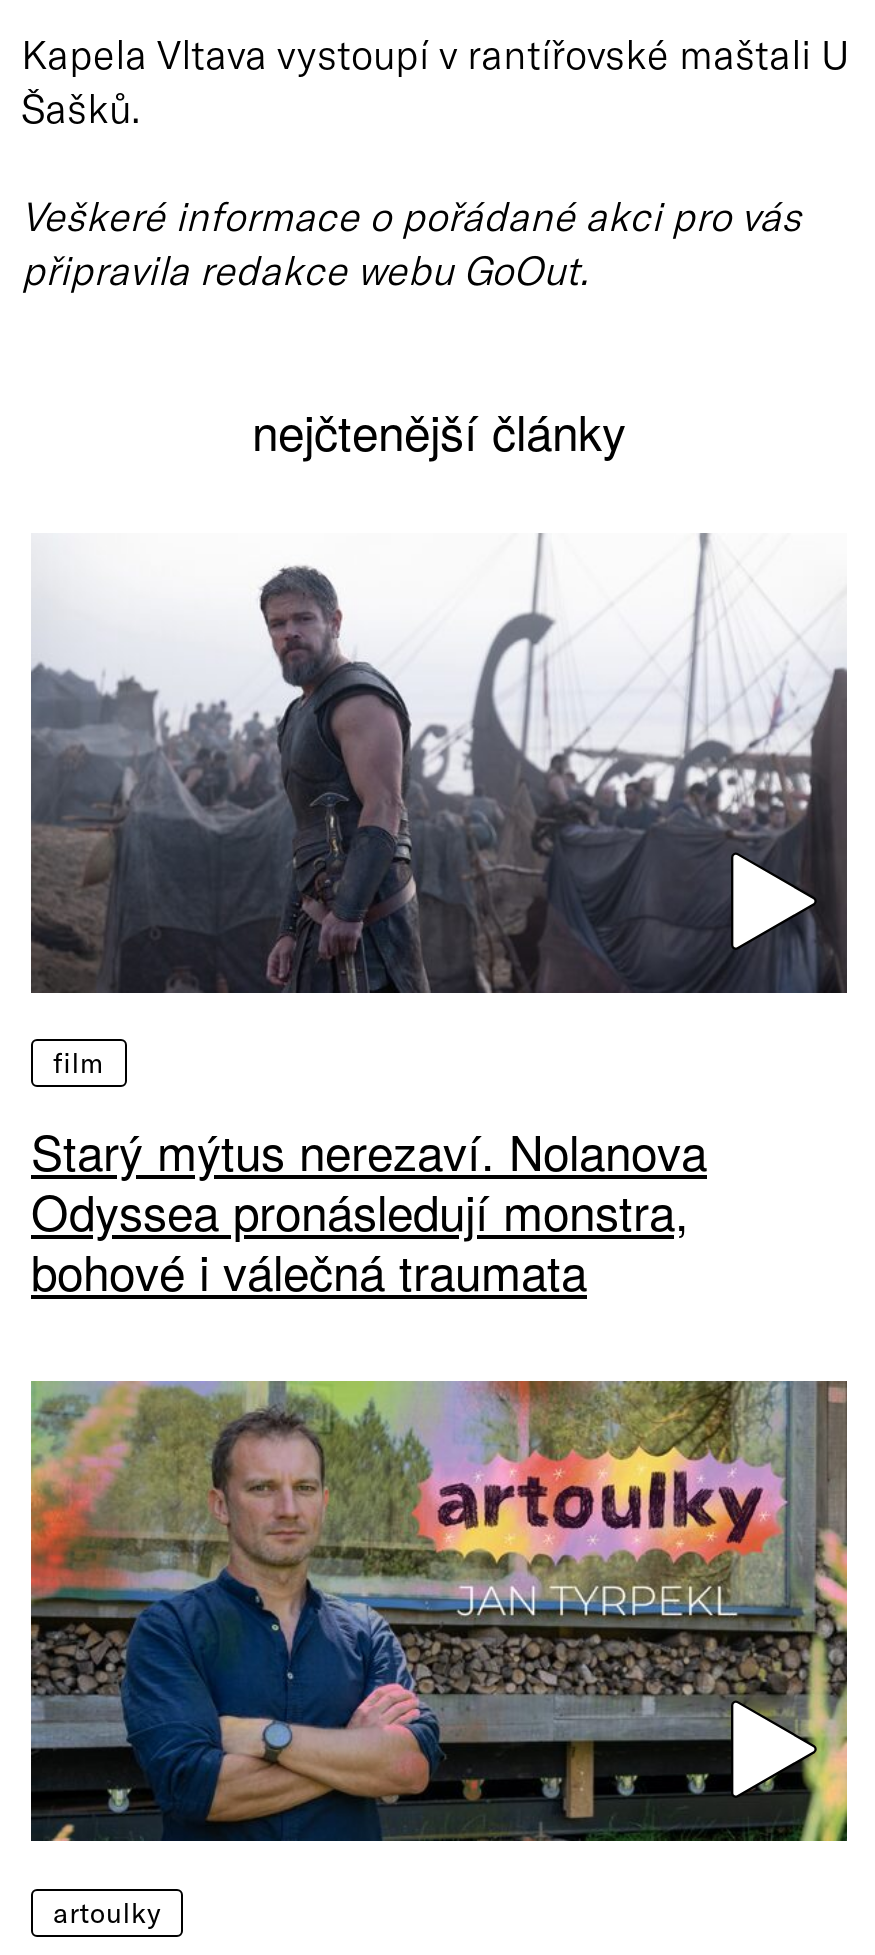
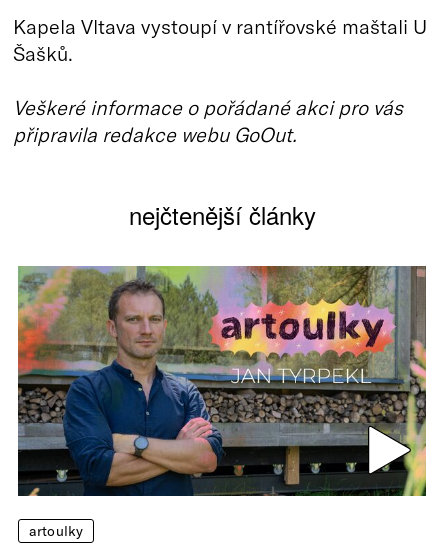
- [image]
- film
- Starý mýtus nerezaví. Nolanova
- Odyssea pronásledují monstra,
- bohové i válečná traumata
